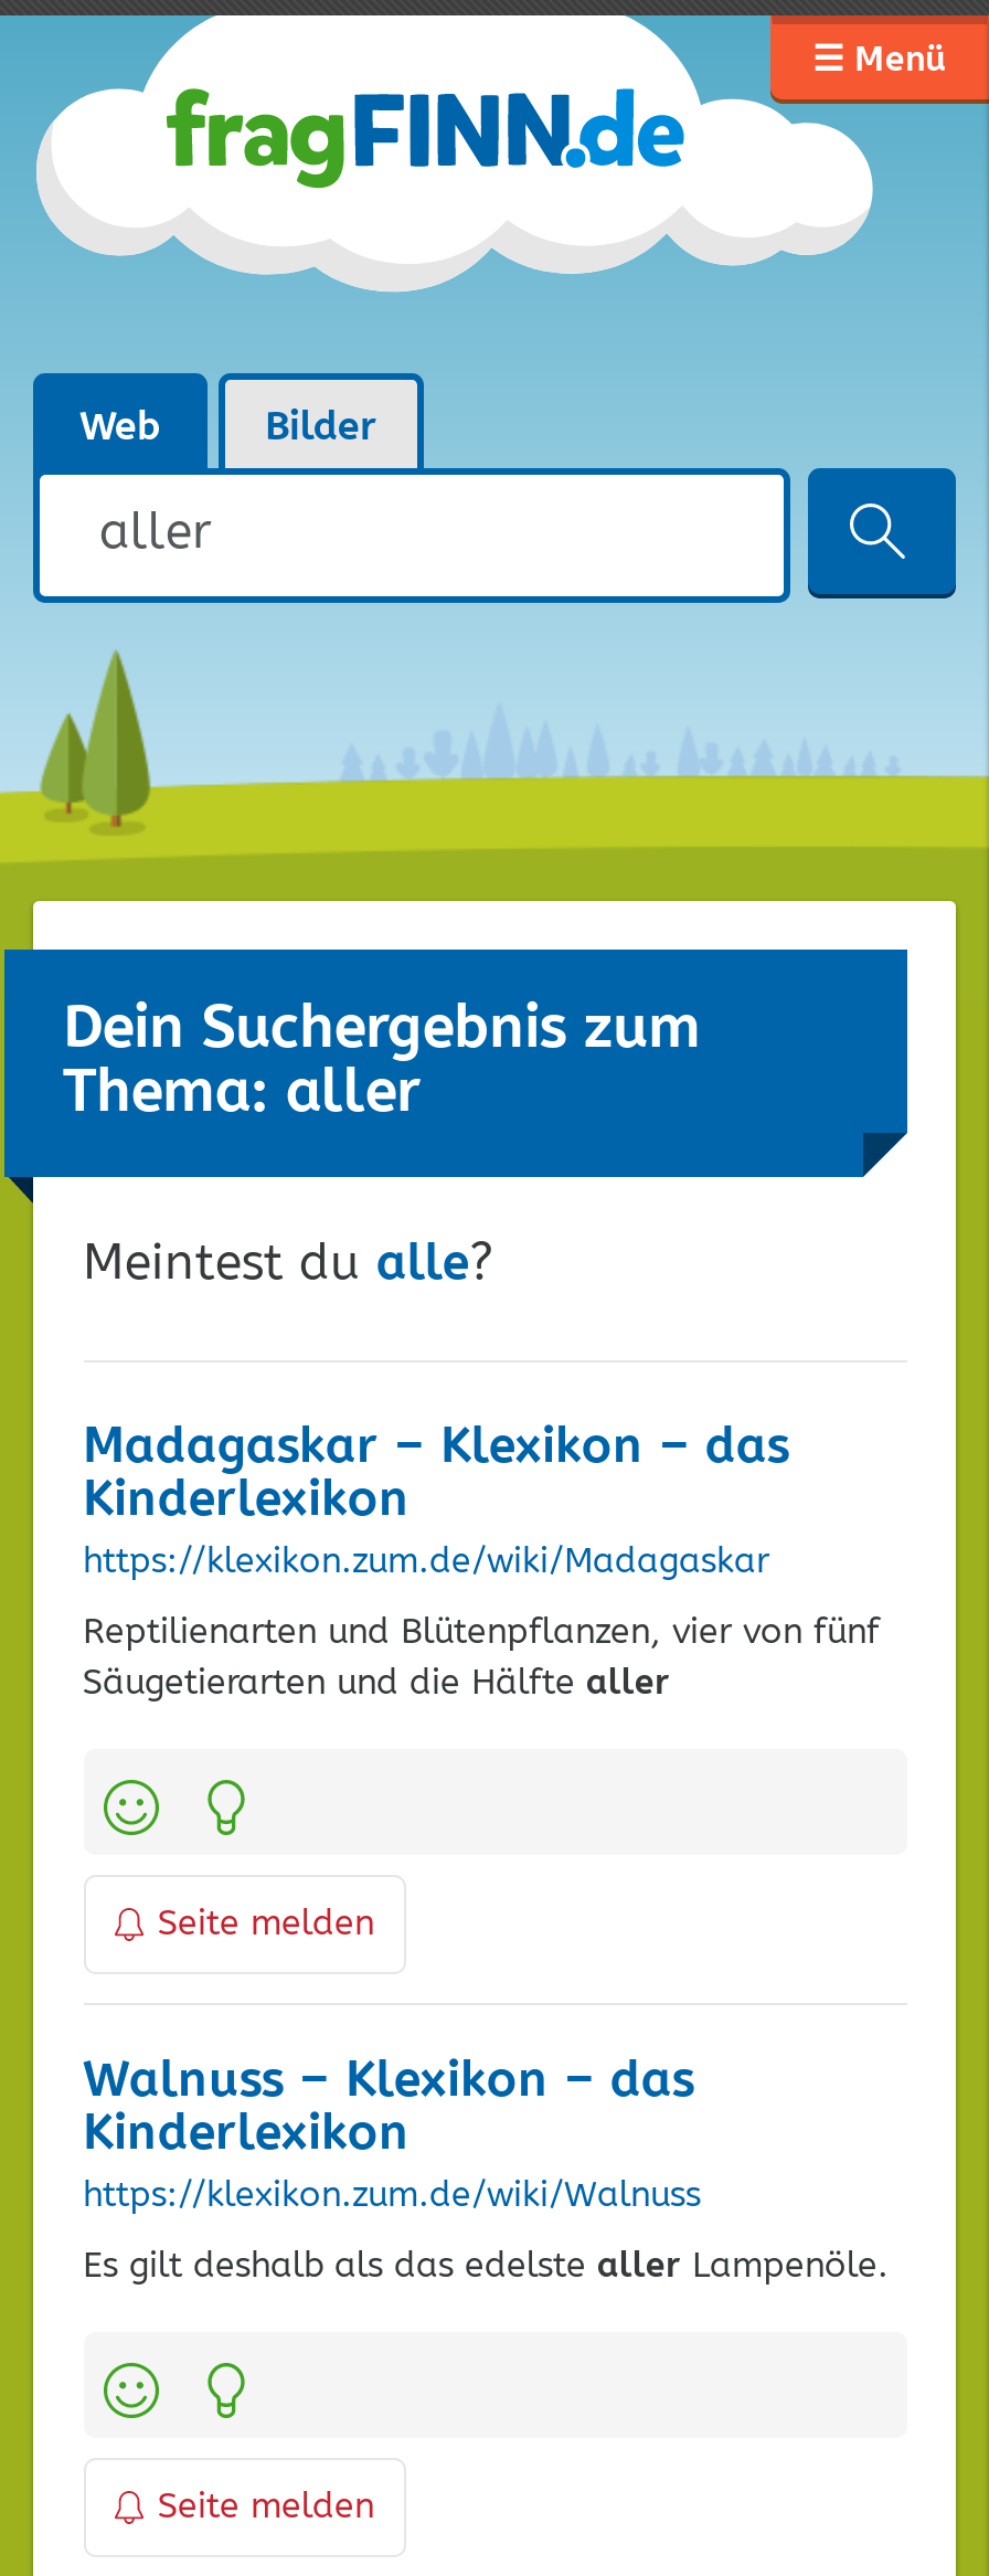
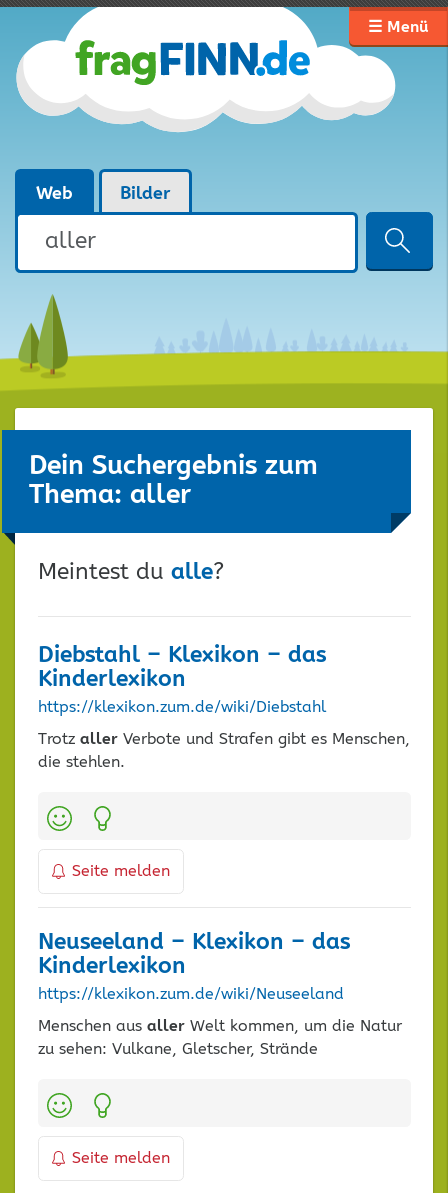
- Madagaskar – Klexikon – das
+ Diebstahl – Klexikon – das

- https://klexikon.zum.de/wiki/Madagaskar
- Reptilienarten und Blütenpflanzen, vier von fünf
- Säugetierarten und die Hälfte aller
+ https://klexikon.zum.de/wiki/Diebstahl
+ Trotz aller Verbote und Strafen gibt es Menschen,
+ die stehlen.

- Walnuss – Klexikon – das
+ Neuseeland – Klexikon – das

- https://klexikon.zum.de/wiki/Walnuss
- Es gilt deshalb als das edelste aller Lampenöle.
+ https://klexikon.zum.de/wiki/Neuseeland
+ Menschen aus aller Welt kommen, um die Natur
+ zu sehen: Vulkane, Gletscher, Strände
